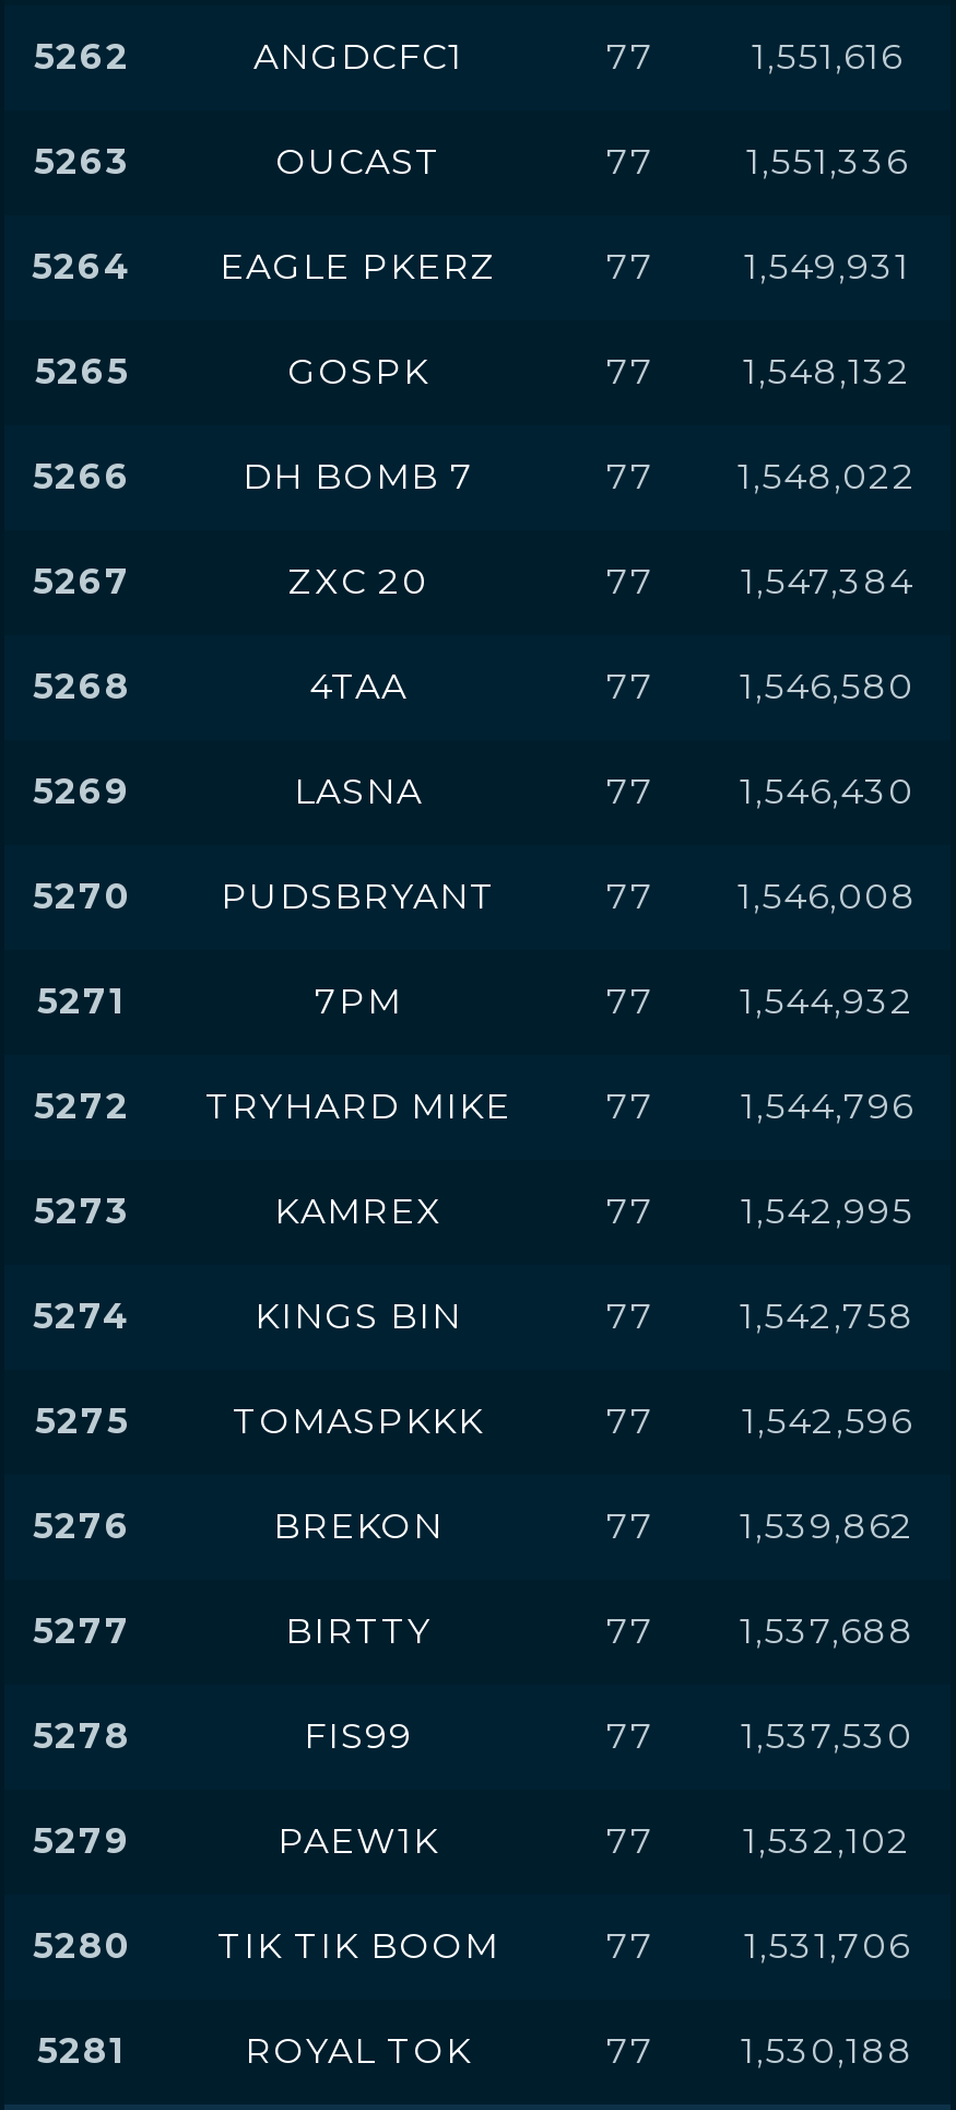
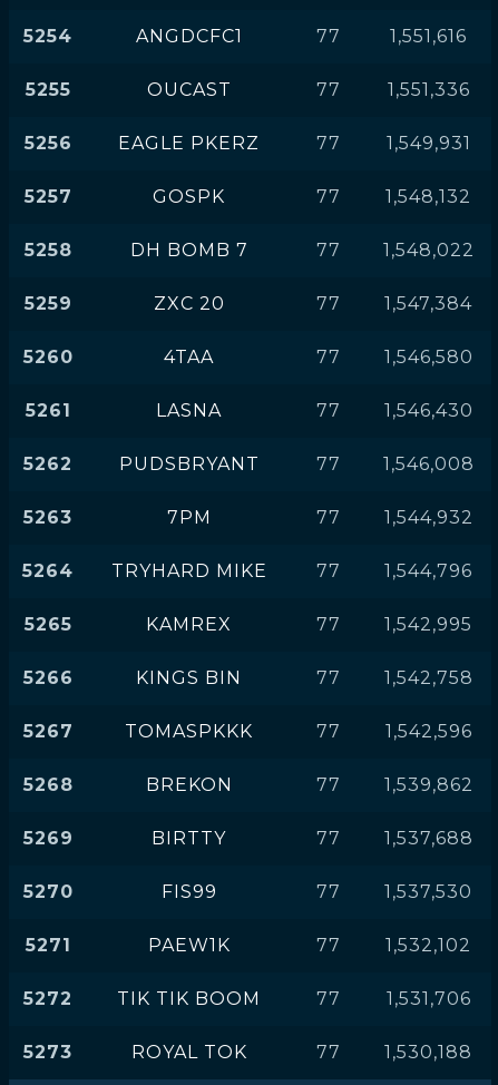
- 5262
+ 5254

- 5263
+ 5255

- 5264
+ 5256

- 5265
+ 5257

- 5266
+ 5258

- 5267
+ 5259

- 5268
+ 5260

- 5269
+ 5261

- 5270
+ 5262

- 5271
+ 5263

- 5272 TRYHARD MIKE
+ 5264 TRYHARD MIKE

- 5273
+ 5265

- 5274
+ 5266

- 5275
+ 5267

- 5276
+ 5268

- 5277
+ 5269

- 5278
+ 5270

- 5279
+ 5271

- 5280
+ 5272

- 5281
+ 5273
